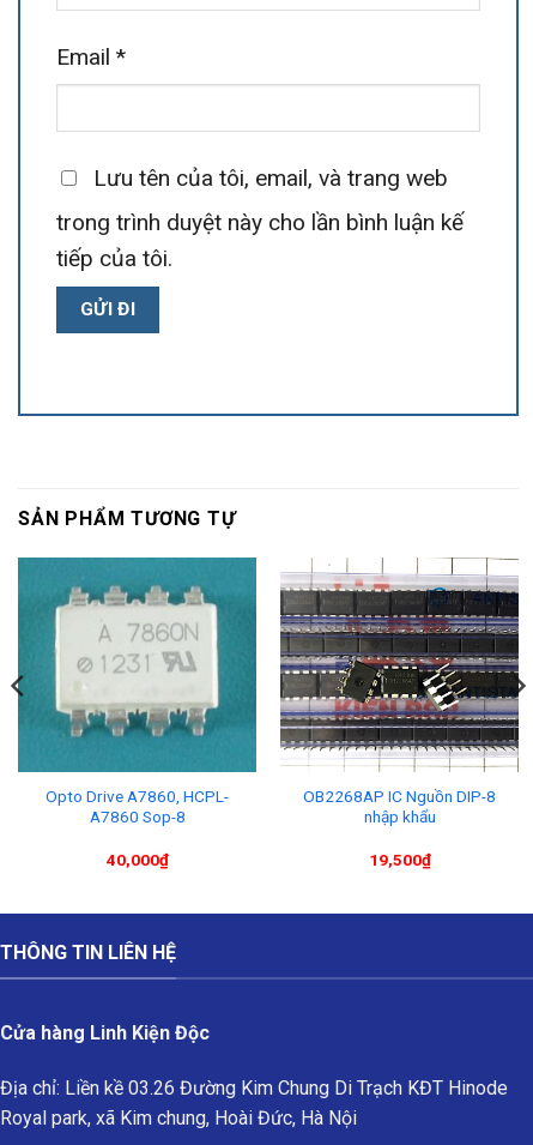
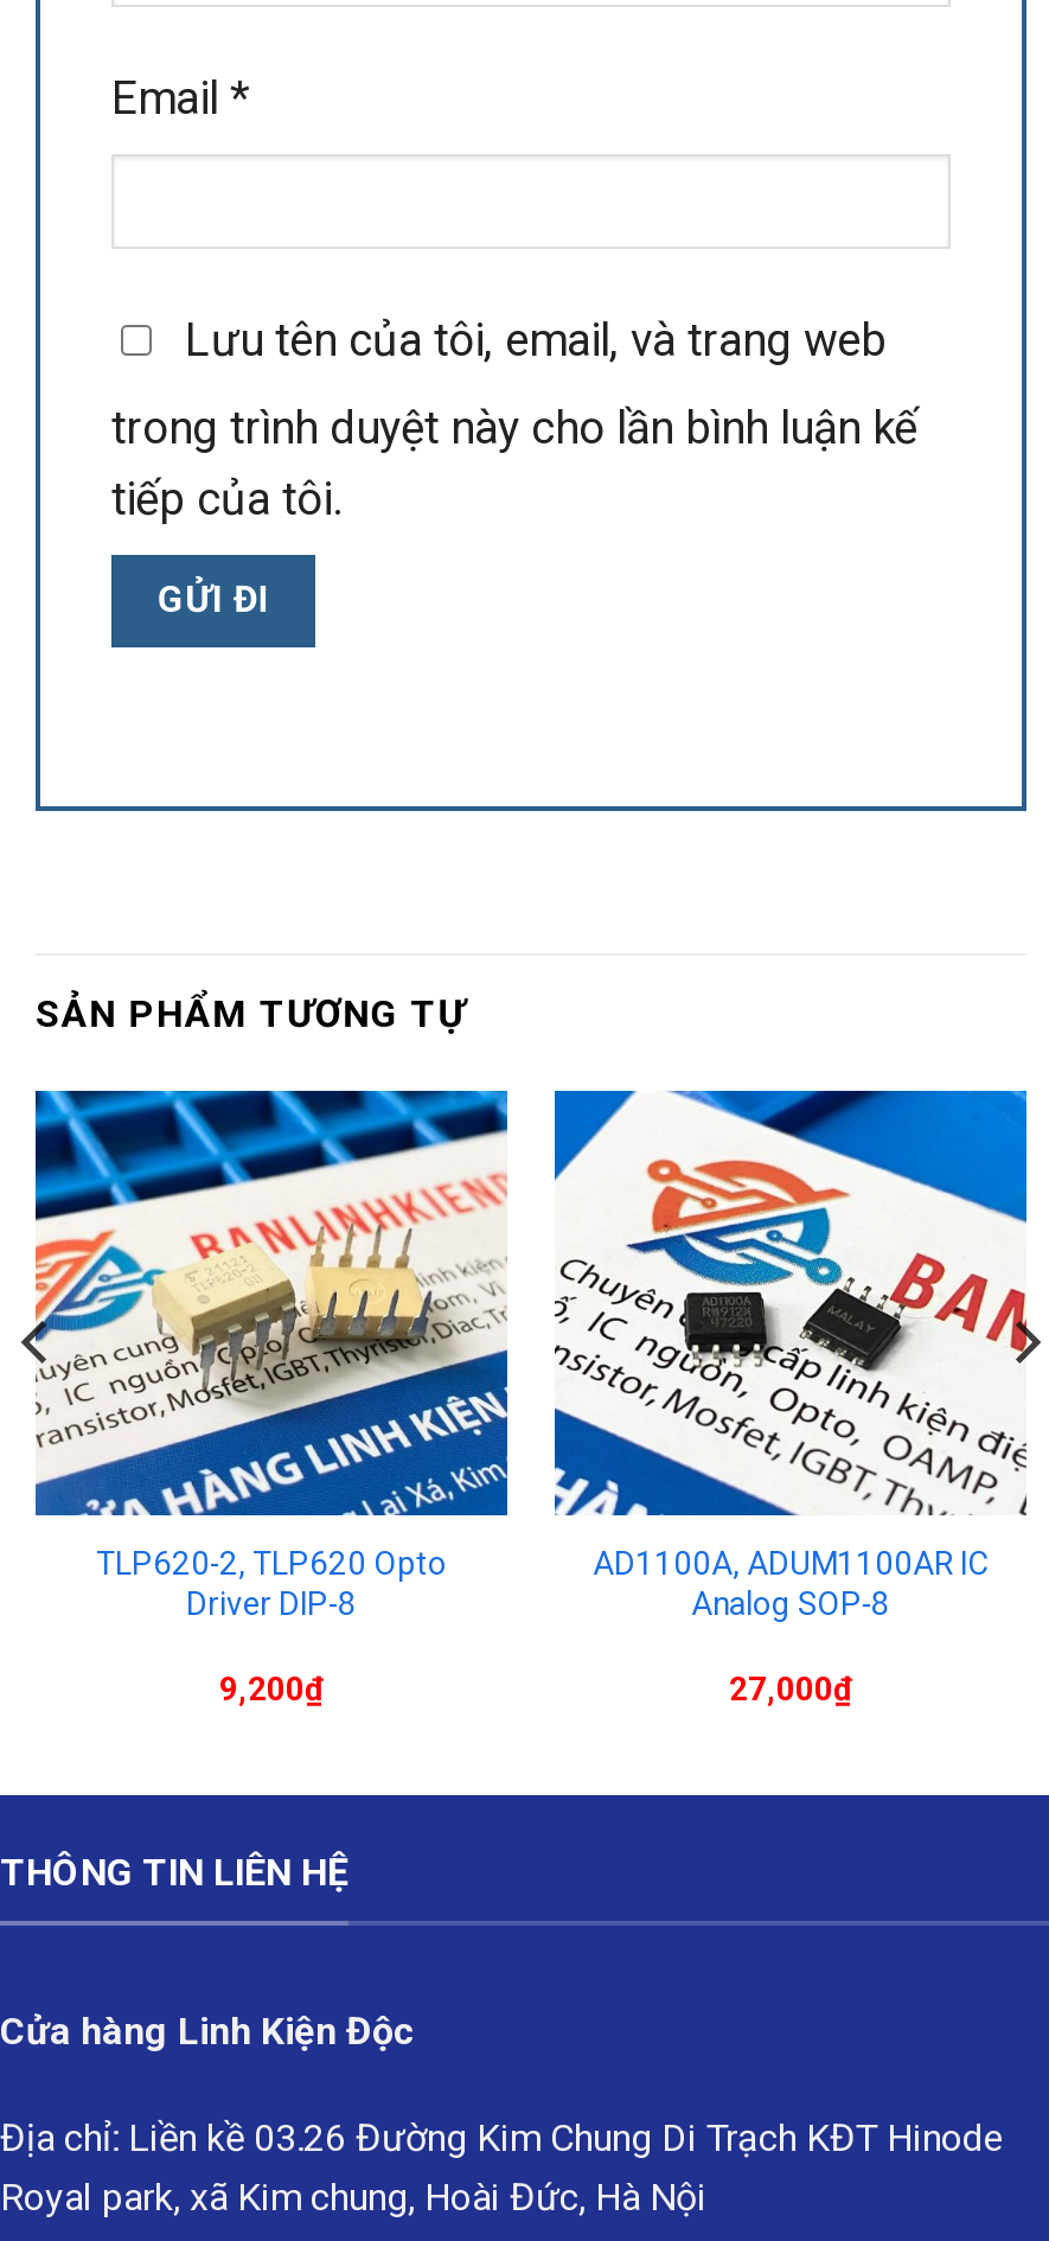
- [image]
- Opto Drive A7860, HCPL-
- A7860 Sop-8
+ [image]
+ TLP620-2, TLP620 Opto
+ Driver DIP-8

- [image]
- OB2268AP IC Nguồn DIP-8
- nhập khẩu
+ [image]
+ AD1100A, ADUM1100AR IC
+ Analog SOP-8

- 40,000₫
+ 9,200₫

- 19,500₫
+ 27,000₫
